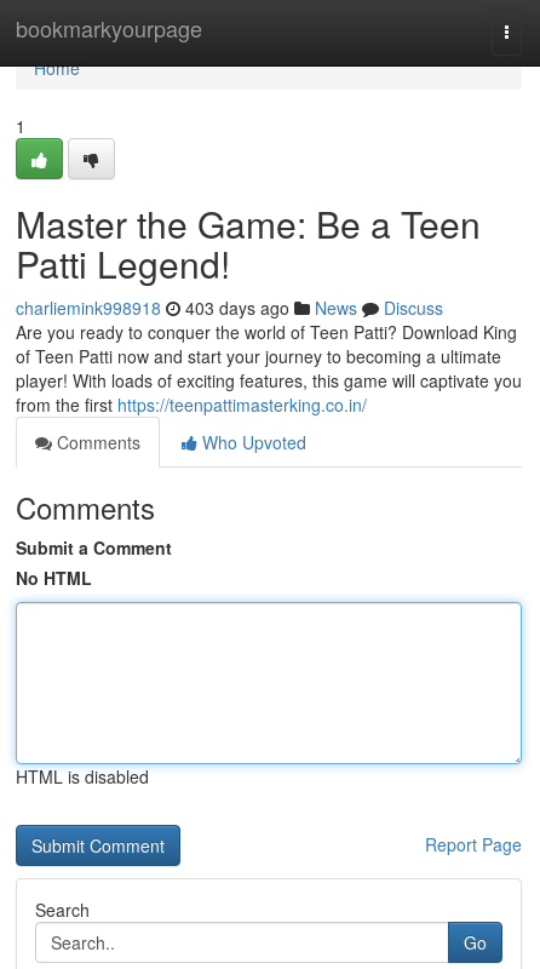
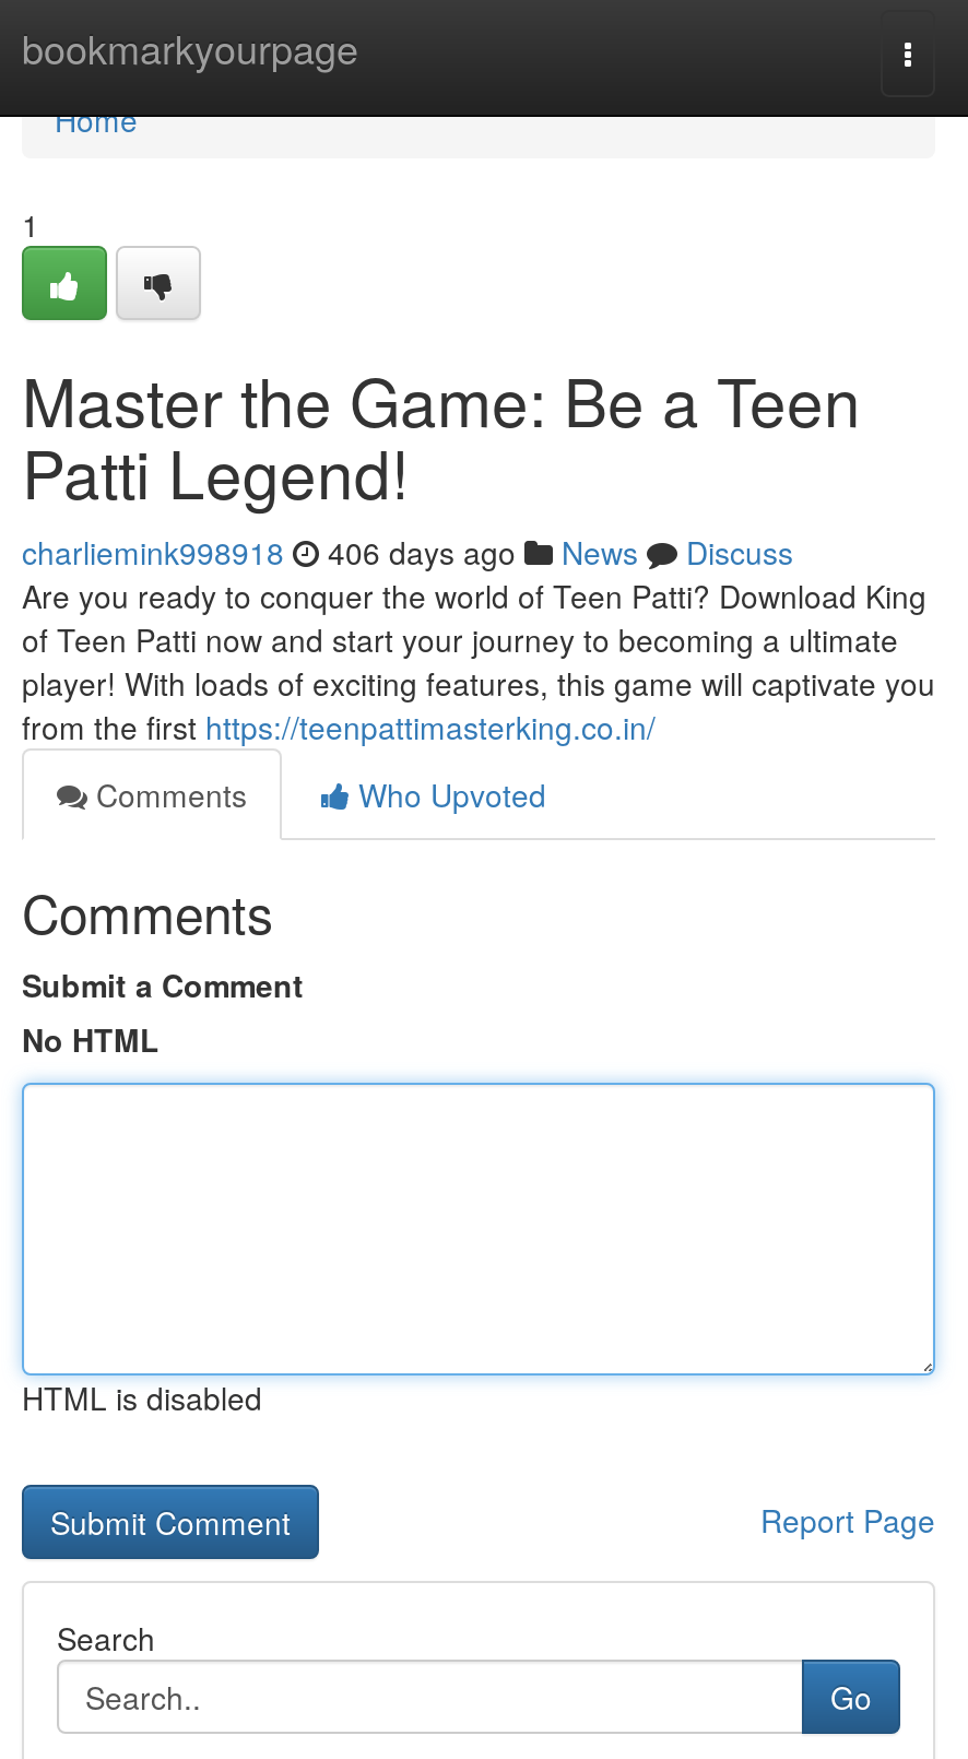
- charliemink998918 403 days ago News Discuss
+ charliemink998918 406 days ago News Discuss
